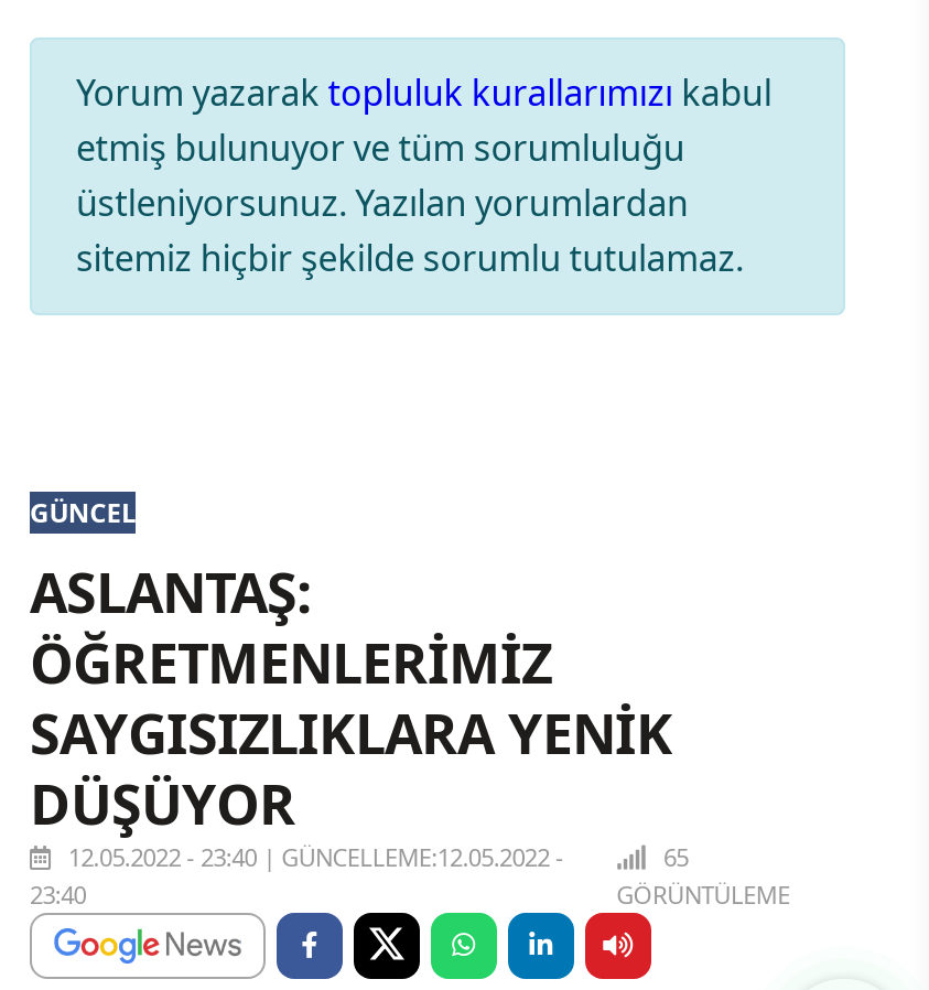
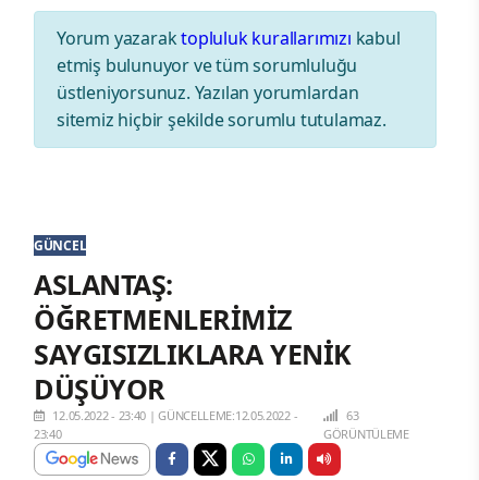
- 65
+ 63
